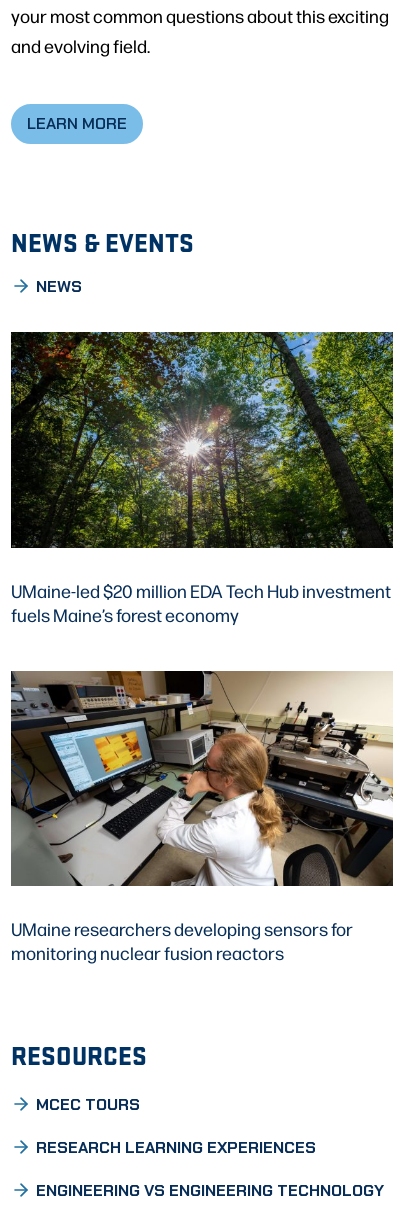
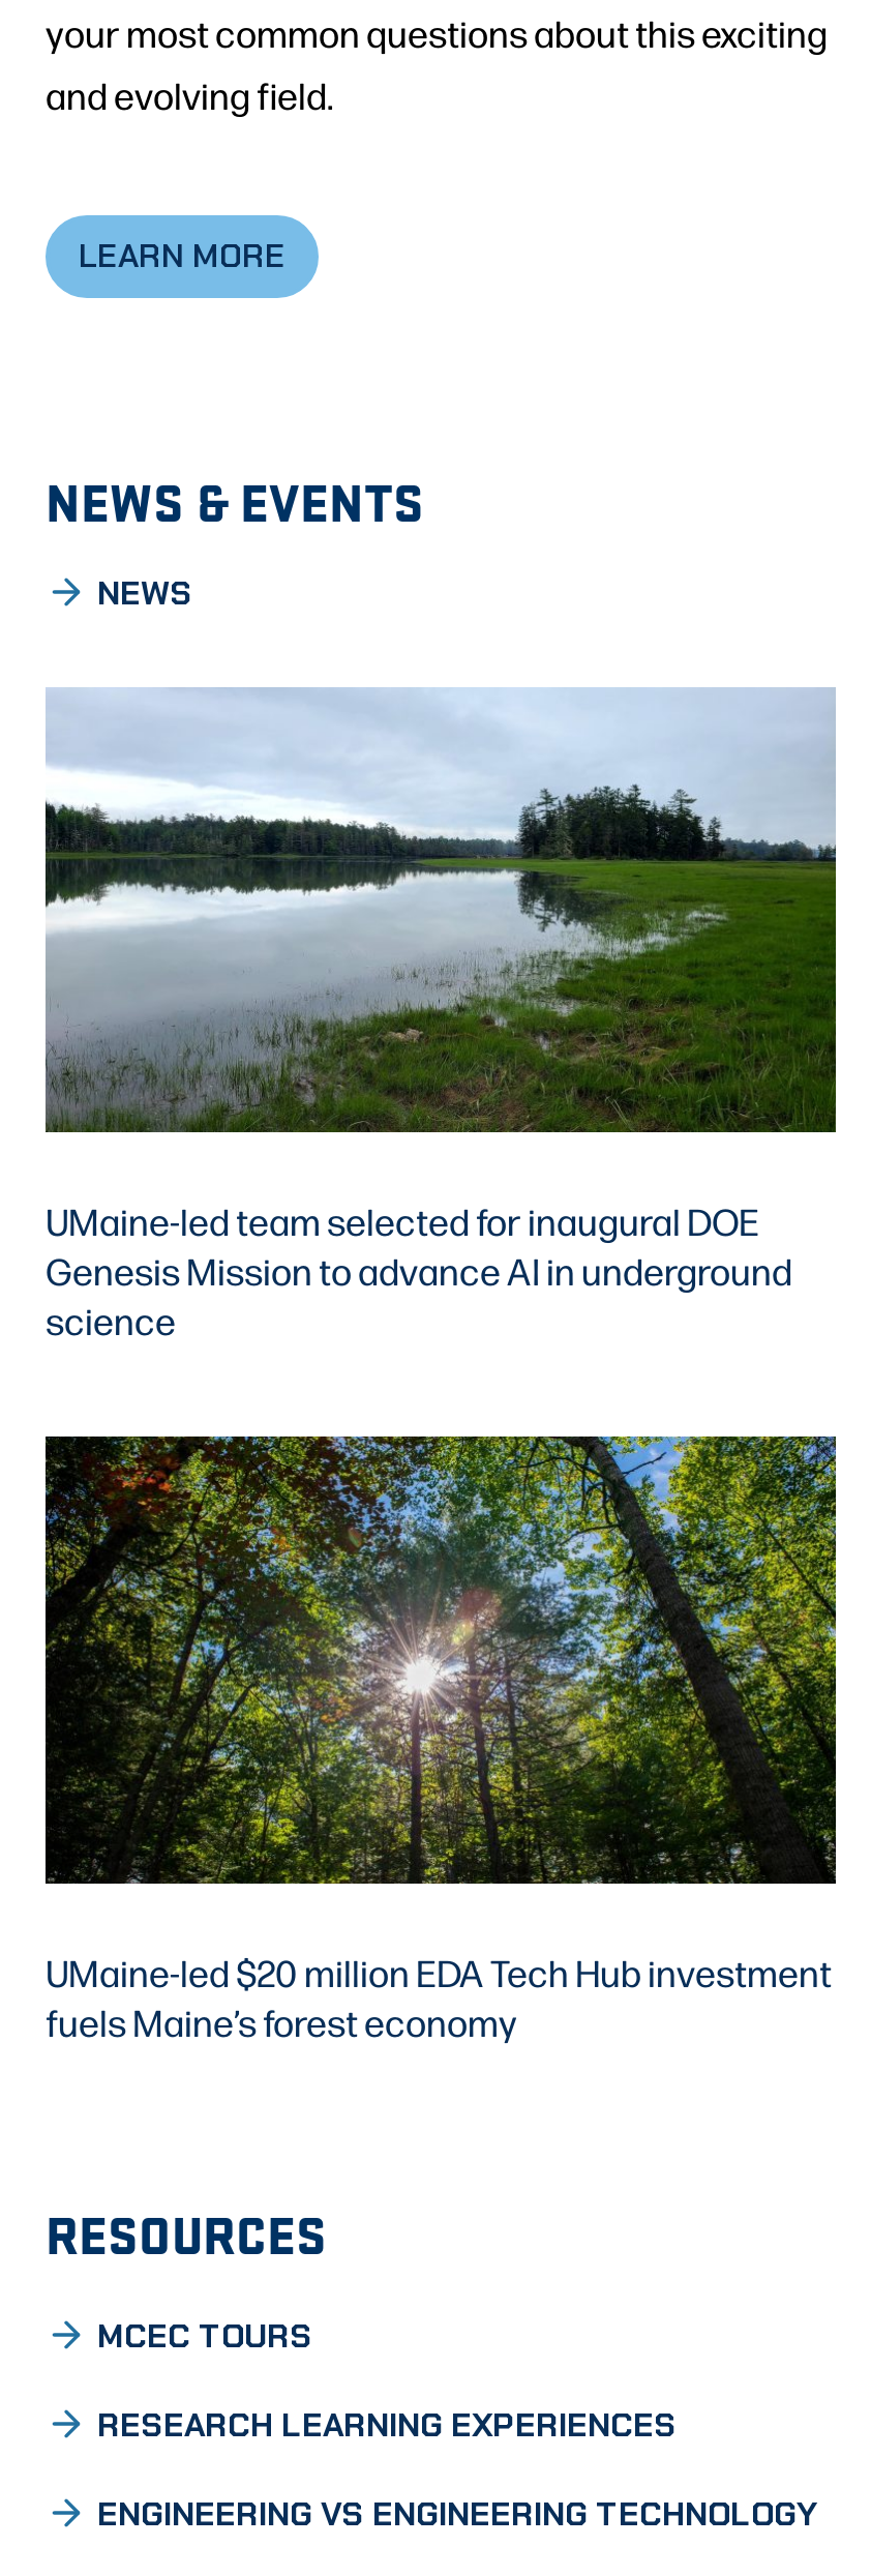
+ [image]
+ UMaine-led team selected for inaugural DOE
+ Genesis Mission to advance AI in underground
+ science

moved down: [image] | UMaine-led $20 million EDA Tech Hub investment | fuels Maine’s forest economy

- [image]
- UMaine researchers developing sensors for
- monitoring nuclear fusion reactors
